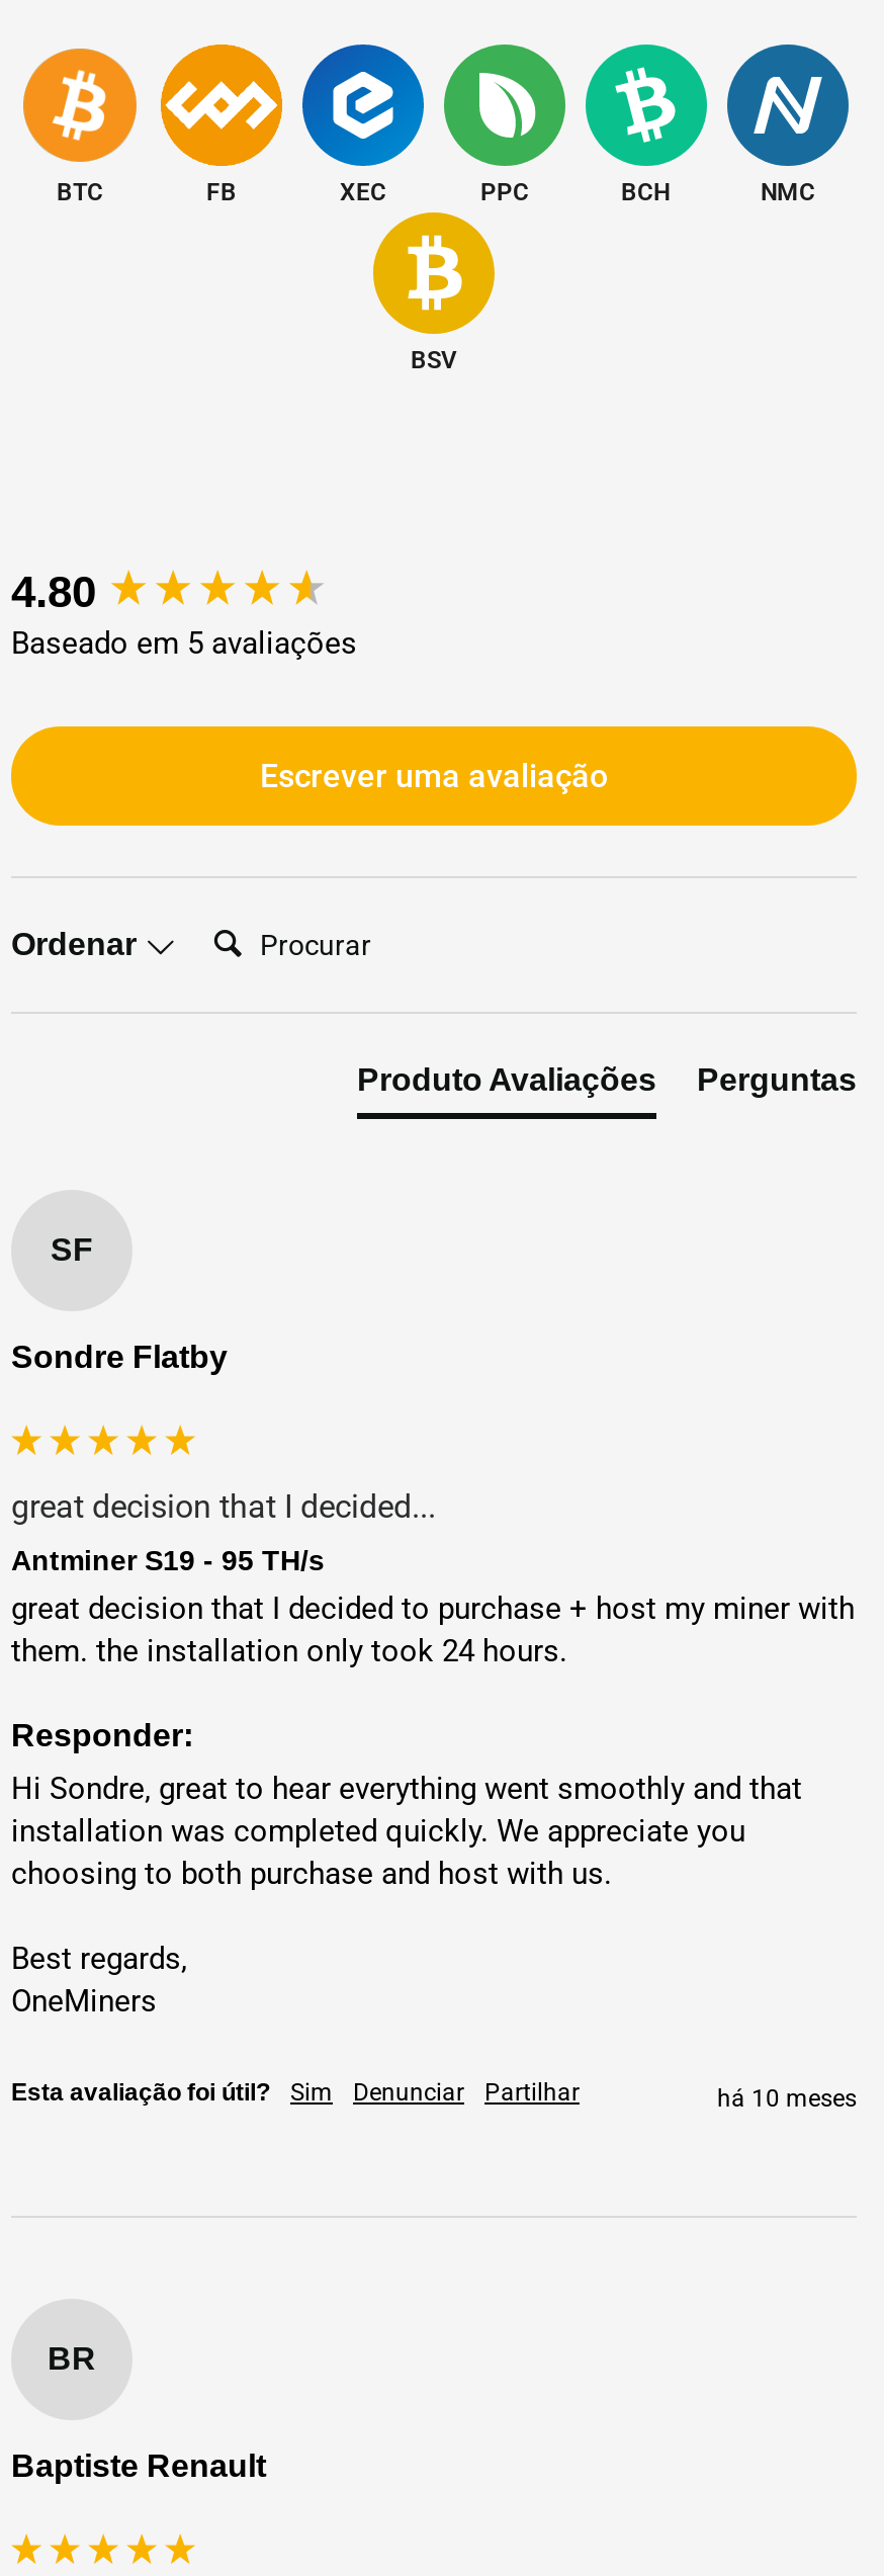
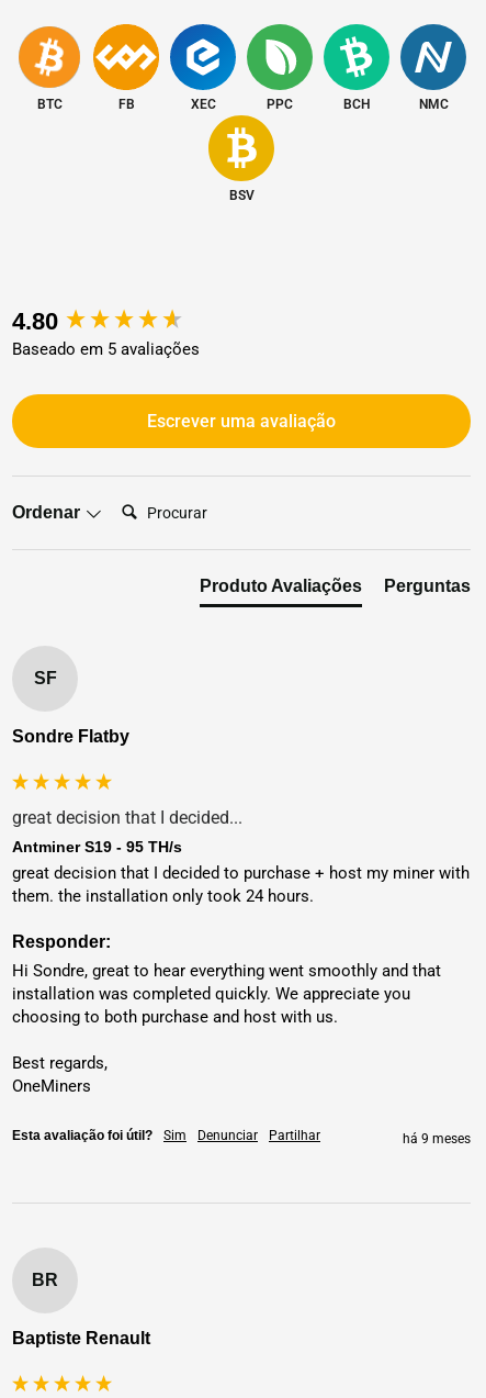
- há 10 meses
+ há 9 meses
